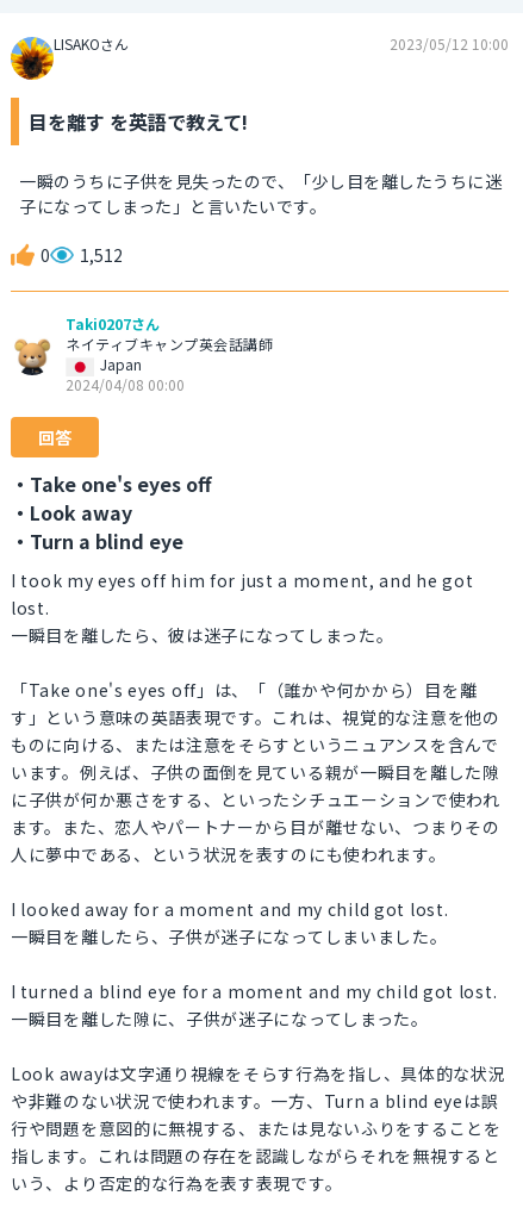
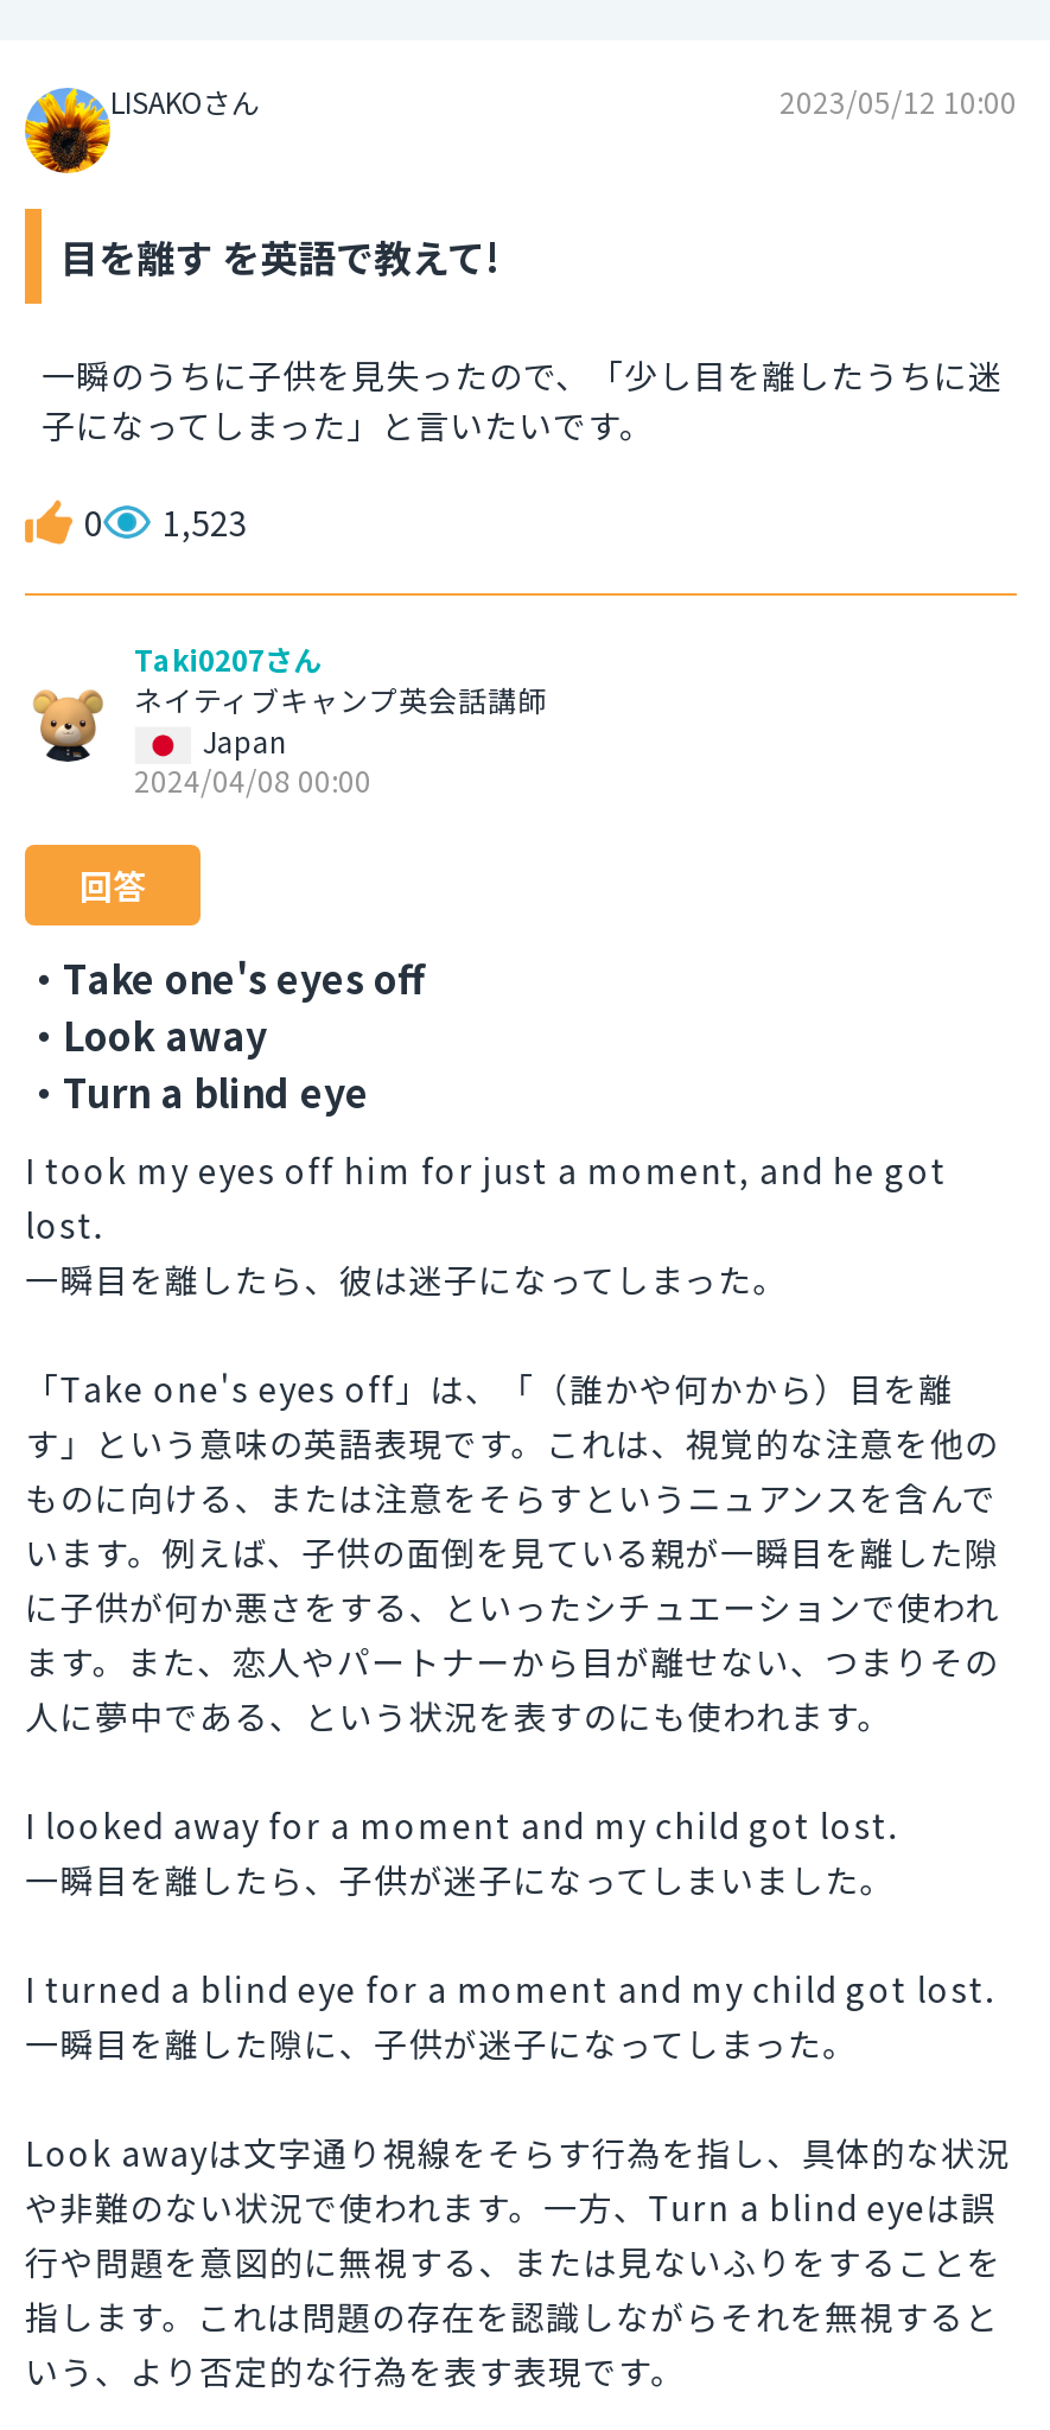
- 0 1,512
+ 0 1,523
